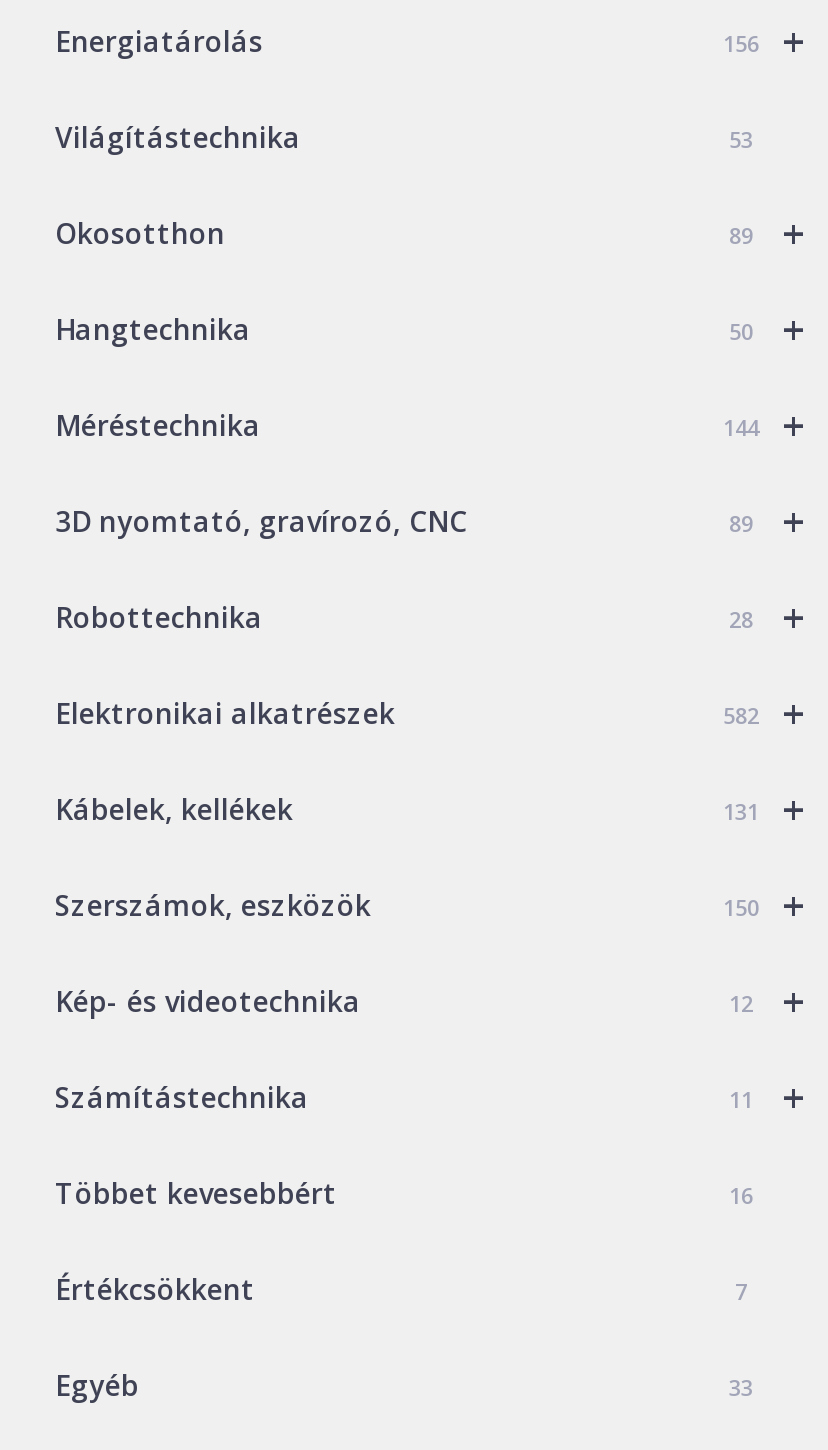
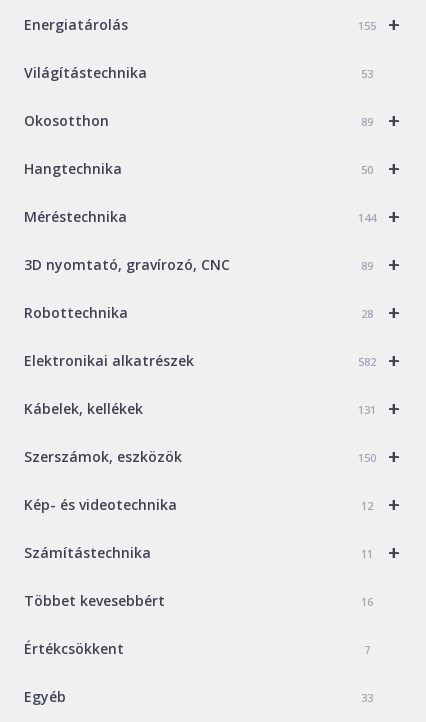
- 156
+ 155
